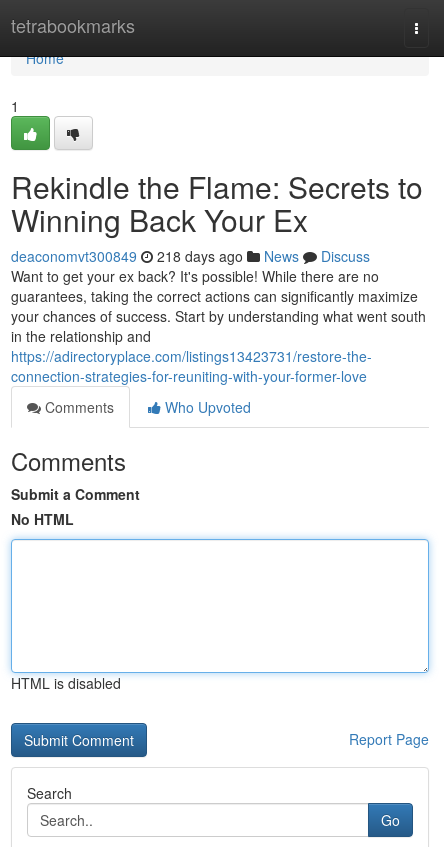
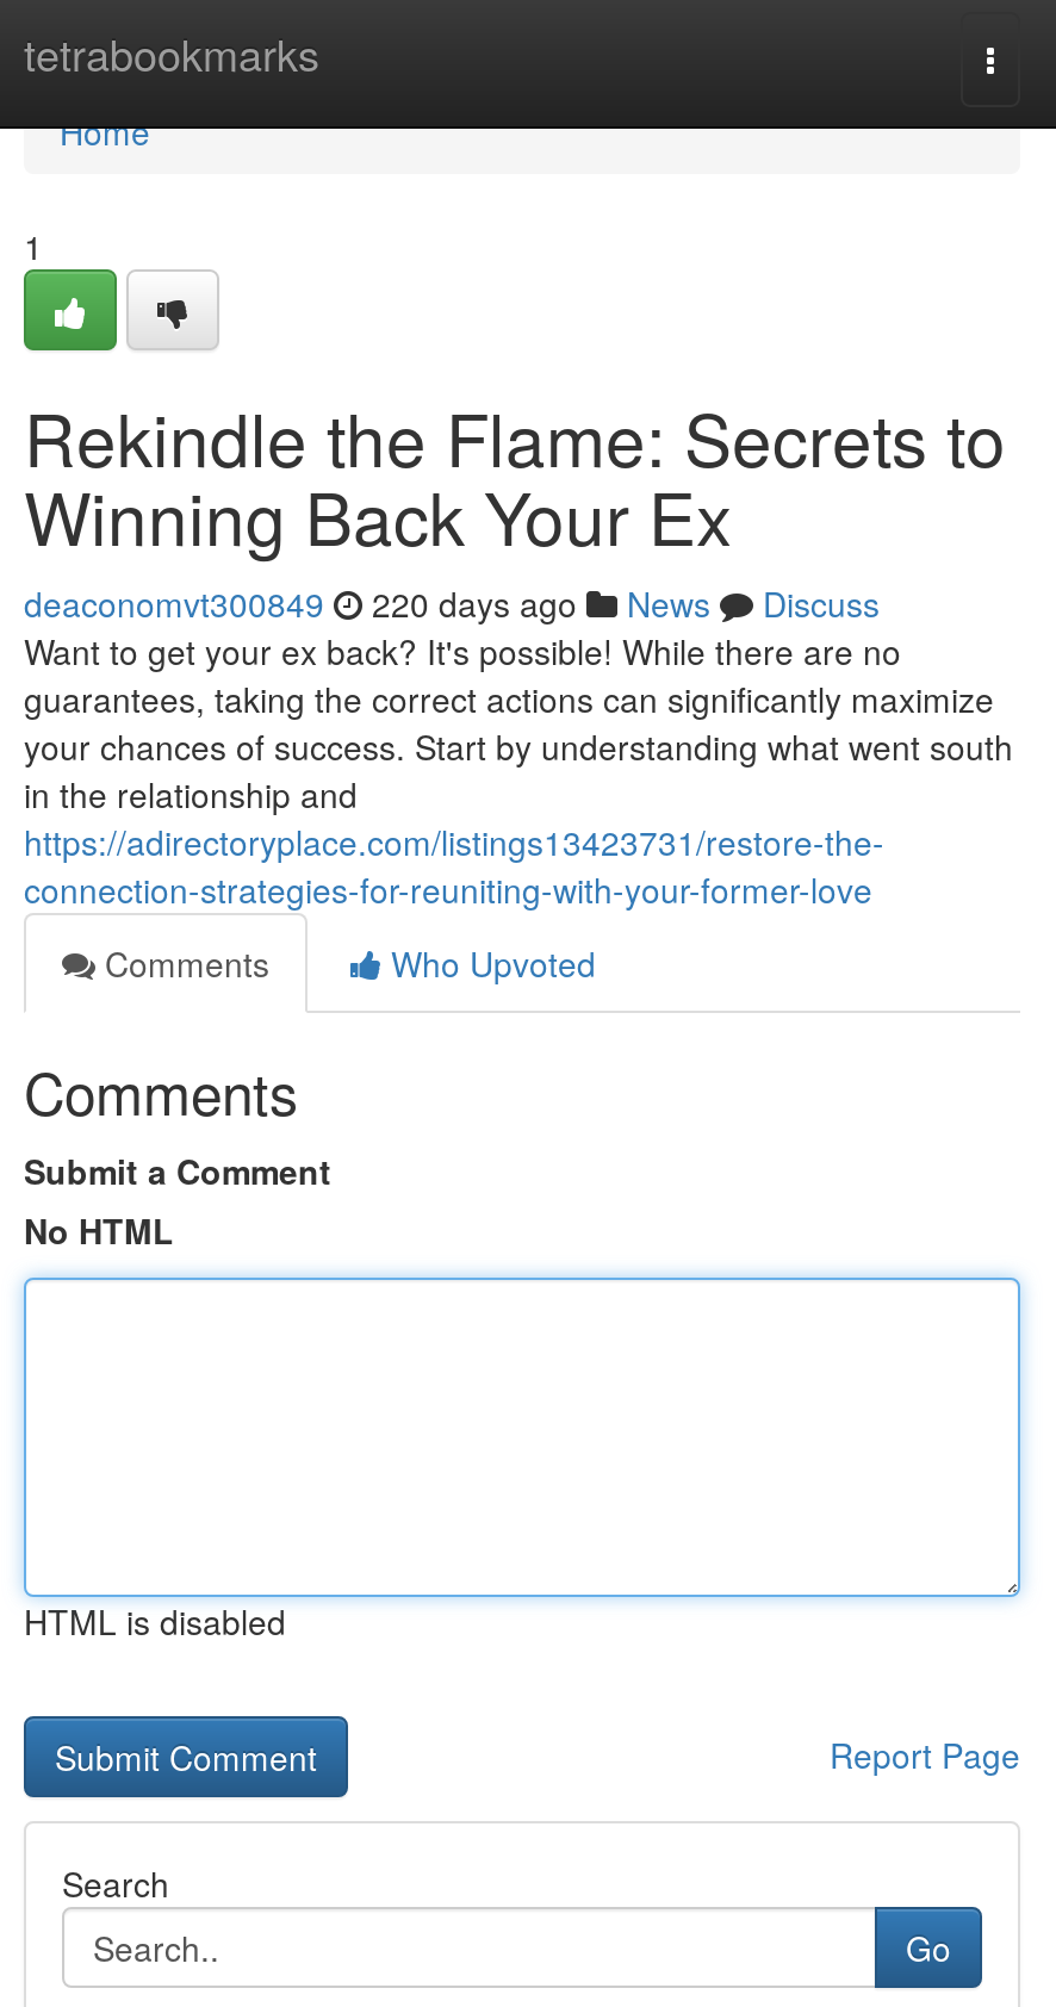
- deaconomvt300849 218 days ago News Discuss
+ deaconomvt300849 220 days ago News Discuss
